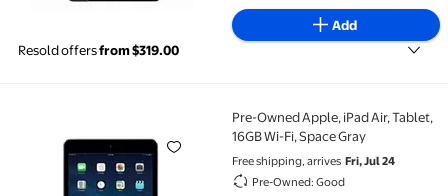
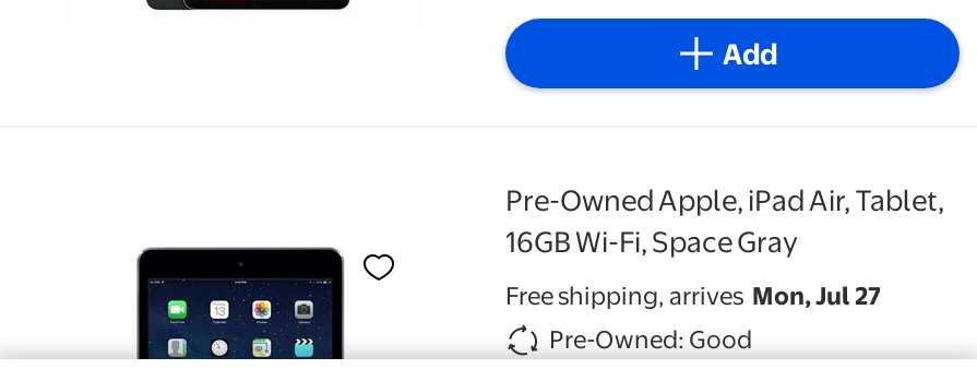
- Resold offers from $319.00

- Free shipping, arrives Fri, Jul 24
+ Free shipping, arrives Mon, Jul 27
